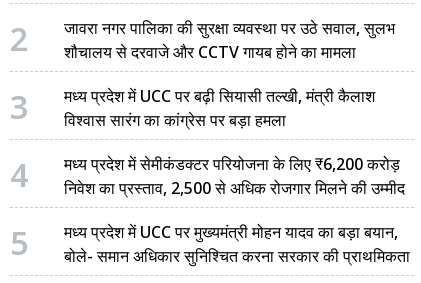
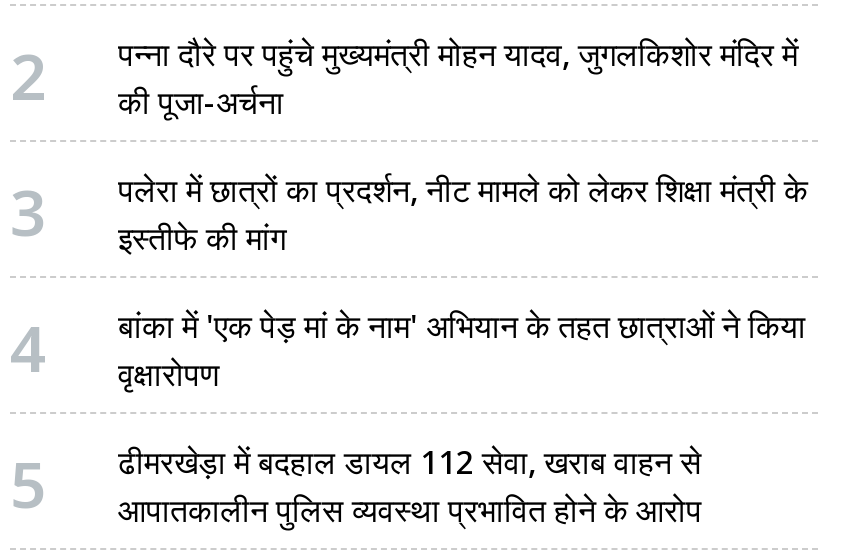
- जावरा नगर पालिका की सुरक्षा व्यवस्था पर उठे सवाल, सुलभ
- शौचालय से दरवाजे और CCTV गायब होने का मामला
+ पन्ना दौरे पर पहुंचे मुख्यमंत्री मोहन यादव, जुगलकिशोर मंदिर में
+ की पूजा-अर्चना

- मध्य प्रदेश में UCC पर बढ़ी सियासी तल्खी, मंत्री कैलाश
- विश्वास सारंग का कांग्रेस पर बड़ा हमला
+ पलेरा में छात्रों का प्रदर्शन, नीट मामले को लेकर शिक्षा मंत्री के
+ इस्तीफे की मांग

- मध्य प्रदेश में सेमीकंडक्टर परियोजना के लिए ₹6,200 करोड़
- निवेश का प्रस्ताव, 2,500 से अधिक रोजगार मिलने की उम्मीद
+ बांका में 'एक पेड़ मां के नाम' अभियान के तहत छात्राओं ने किया
+ वृक्षारोपण

- मध्य प्रदेश में UCC पर मुख्यमंत्री मोहन यादव का बड़ा बयान,
- बोले- समान अधिकार सुनिश्चित करना सरकार की प्राथमिकता
+ ढीमरखेड़ा में बदहाल डायल 112 सेवा, खराब वाहन से
+ आपातकालीन पुलिस व्यवस्था प्रभावित होने के आरोप
